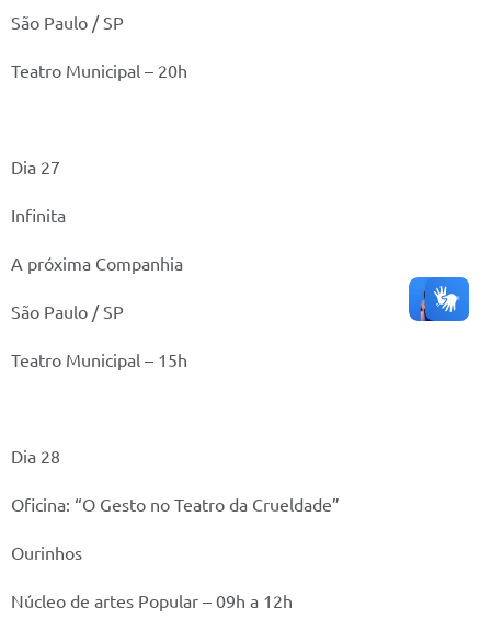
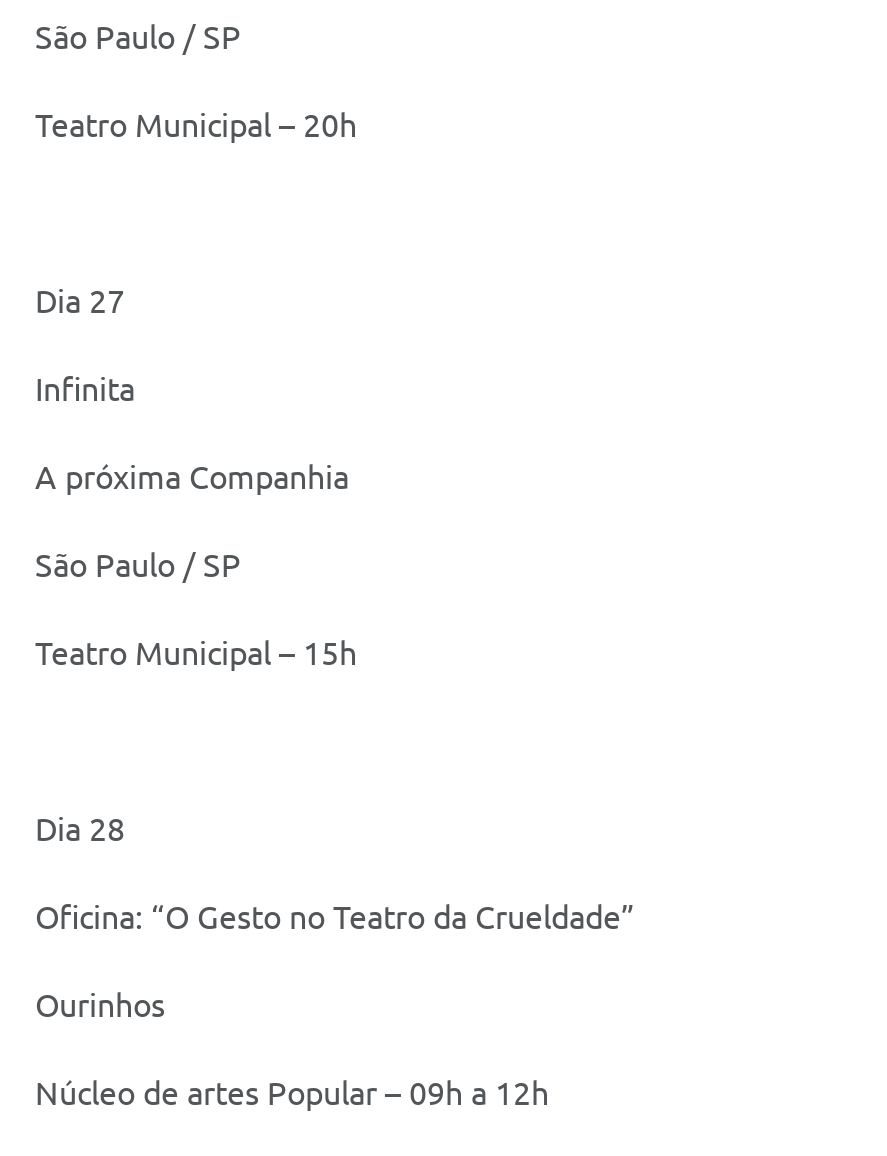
- [image]
